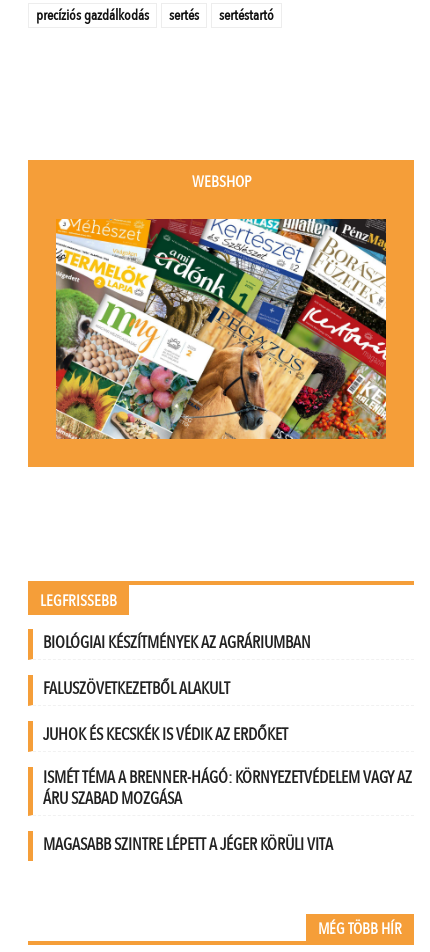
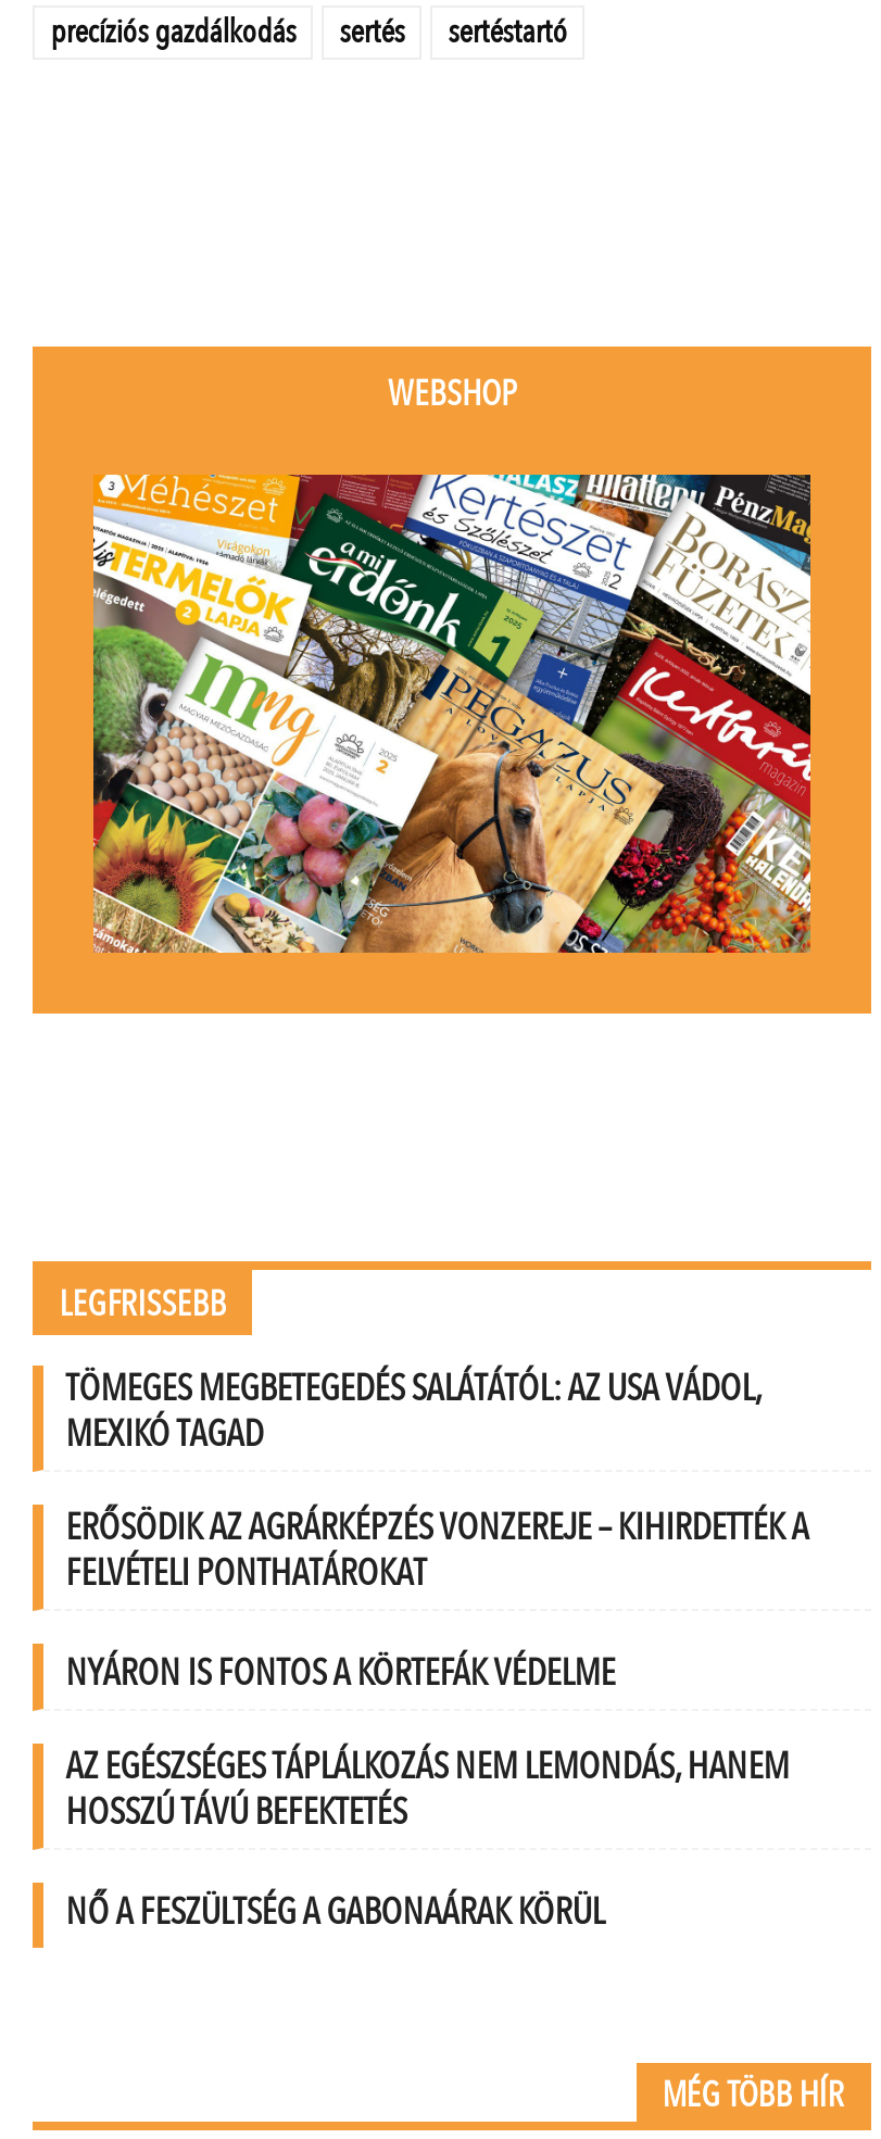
- BIOLÓGIAI KÉSZÍTMÉNYEK AZ AGRÁRIUMBAN
+ TÖMEGES MEGBETEGEDÉS SALÁTÁTÓL: AZ USA VÁDOL,
+ MEXIKÓ TAGAD

- FALUSZÖVETKEZETBŐL ALAKULT
+ ERŐSÖDIK AZ AGRÁRKÉPZÉS VONZEREJE – KIHIRDETTÉK A
+ FELVÉTELI PONTHATÁROKAT

- JUHOK ÉS KECSKÉK IS VÉDIK AZ ERDŐKET
+ NYÁRON IS FONTOS A KÖRTEFÁK VÉDELME

- ISMÉT TÉMA A BRENNER-HÁGÓ: KÖRNYEZETVÉDELEM VAGY AZ
- ÁRU SZABAD MOZGÁSA
+ AZ EGÉSZSÉGES TÁPLÁLKOZÁS NEM LEMONDÁS, HANEM
+ HOSSZÚ TÁVÚ BEFEKTETÉS

- MAGASABB SZINTRE LÉPETT A JÉGER KÖRÜLI VITA
+ NŐ A FESZÜLTSÉG A GABONAÁRAK KÖRÜL
